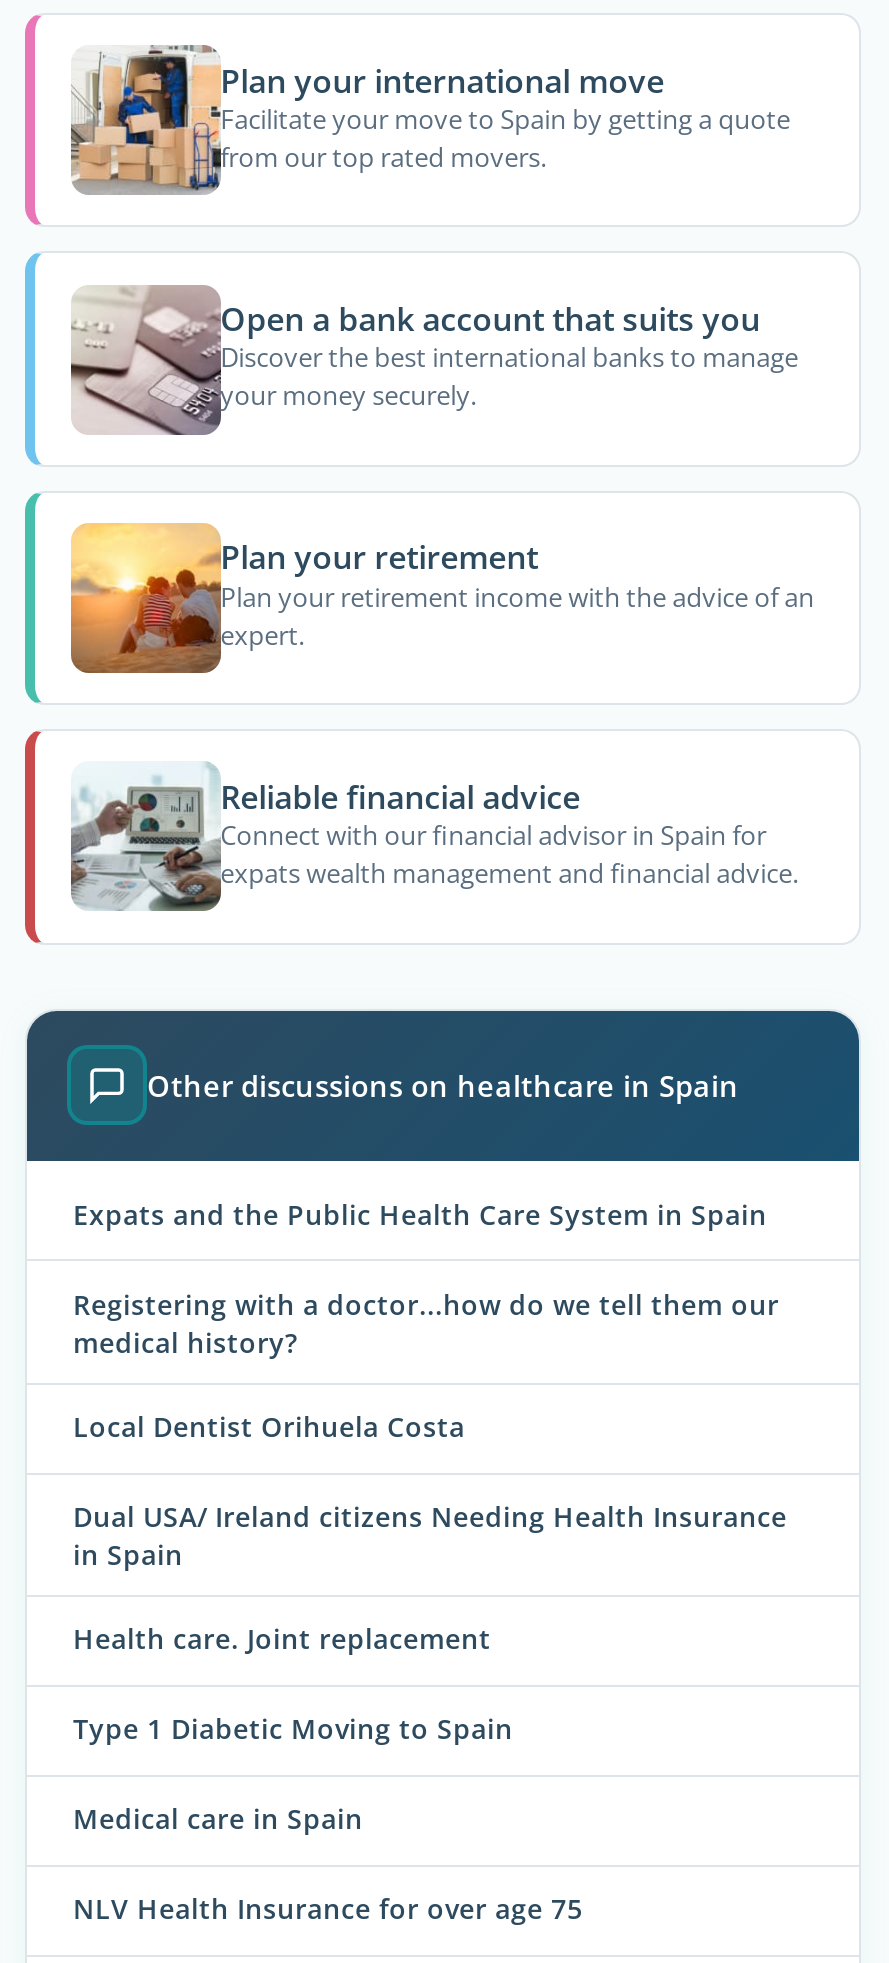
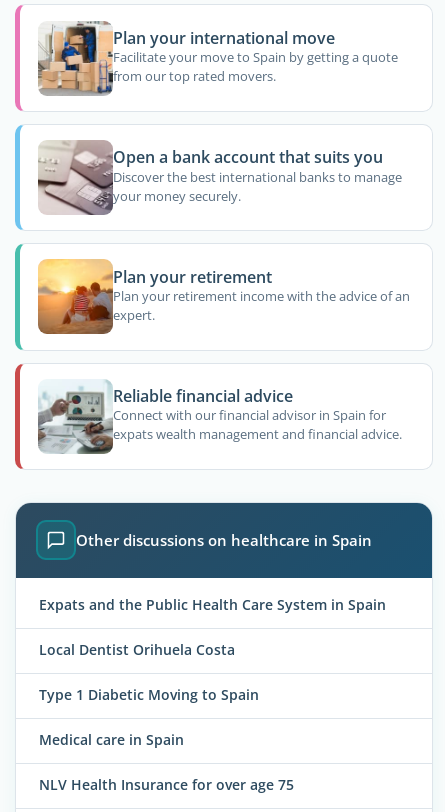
- Registering with a doctor...how do we tell them our
- medical history?

- Dual USA/ Ireland citizens Needing Health Insurance
- in Spain
- Health care. Joint replacement
